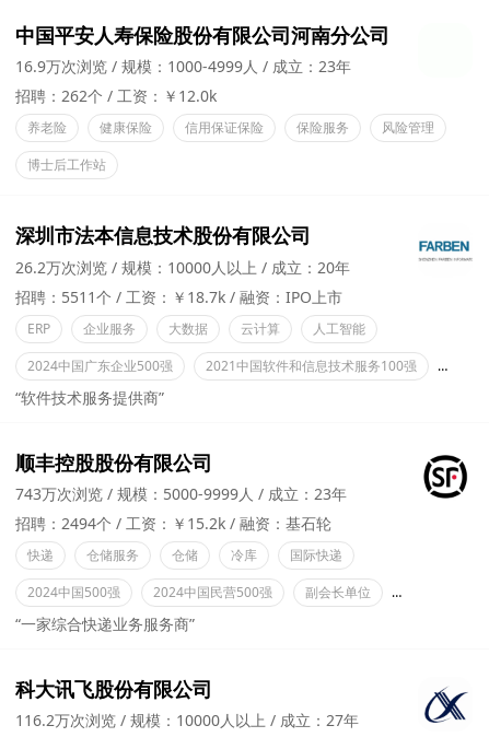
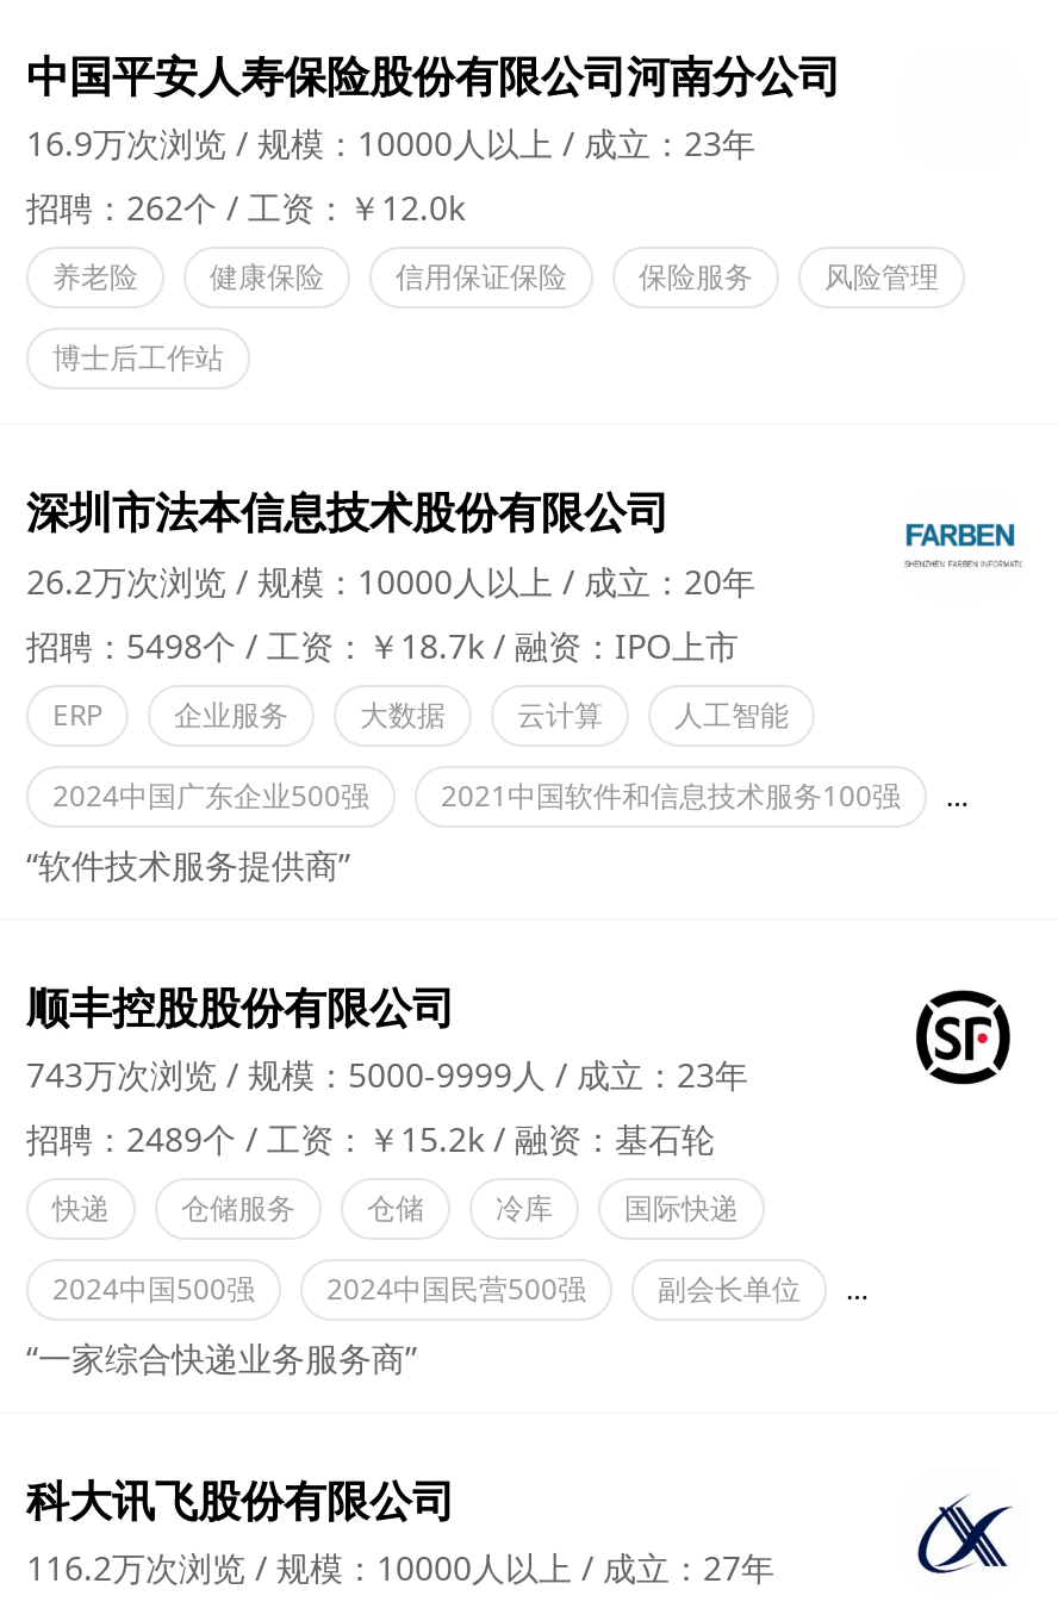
- 16.9万次浏览 规模：1000-4999人 成立：23年
+ 16.9万次浏览 规模：10000人以上 成立：23年

- 招聘：5511个 工资：￥18.7k 融资：IPO上市
+ 招聘：5498个 工资：￥18.7k 融资：IPO上市

- 招聘：2494个 工资：￥15.2k 融资：基石轮
+ 招聘：2489个 工资：￥15.2k 融资：基石轮
